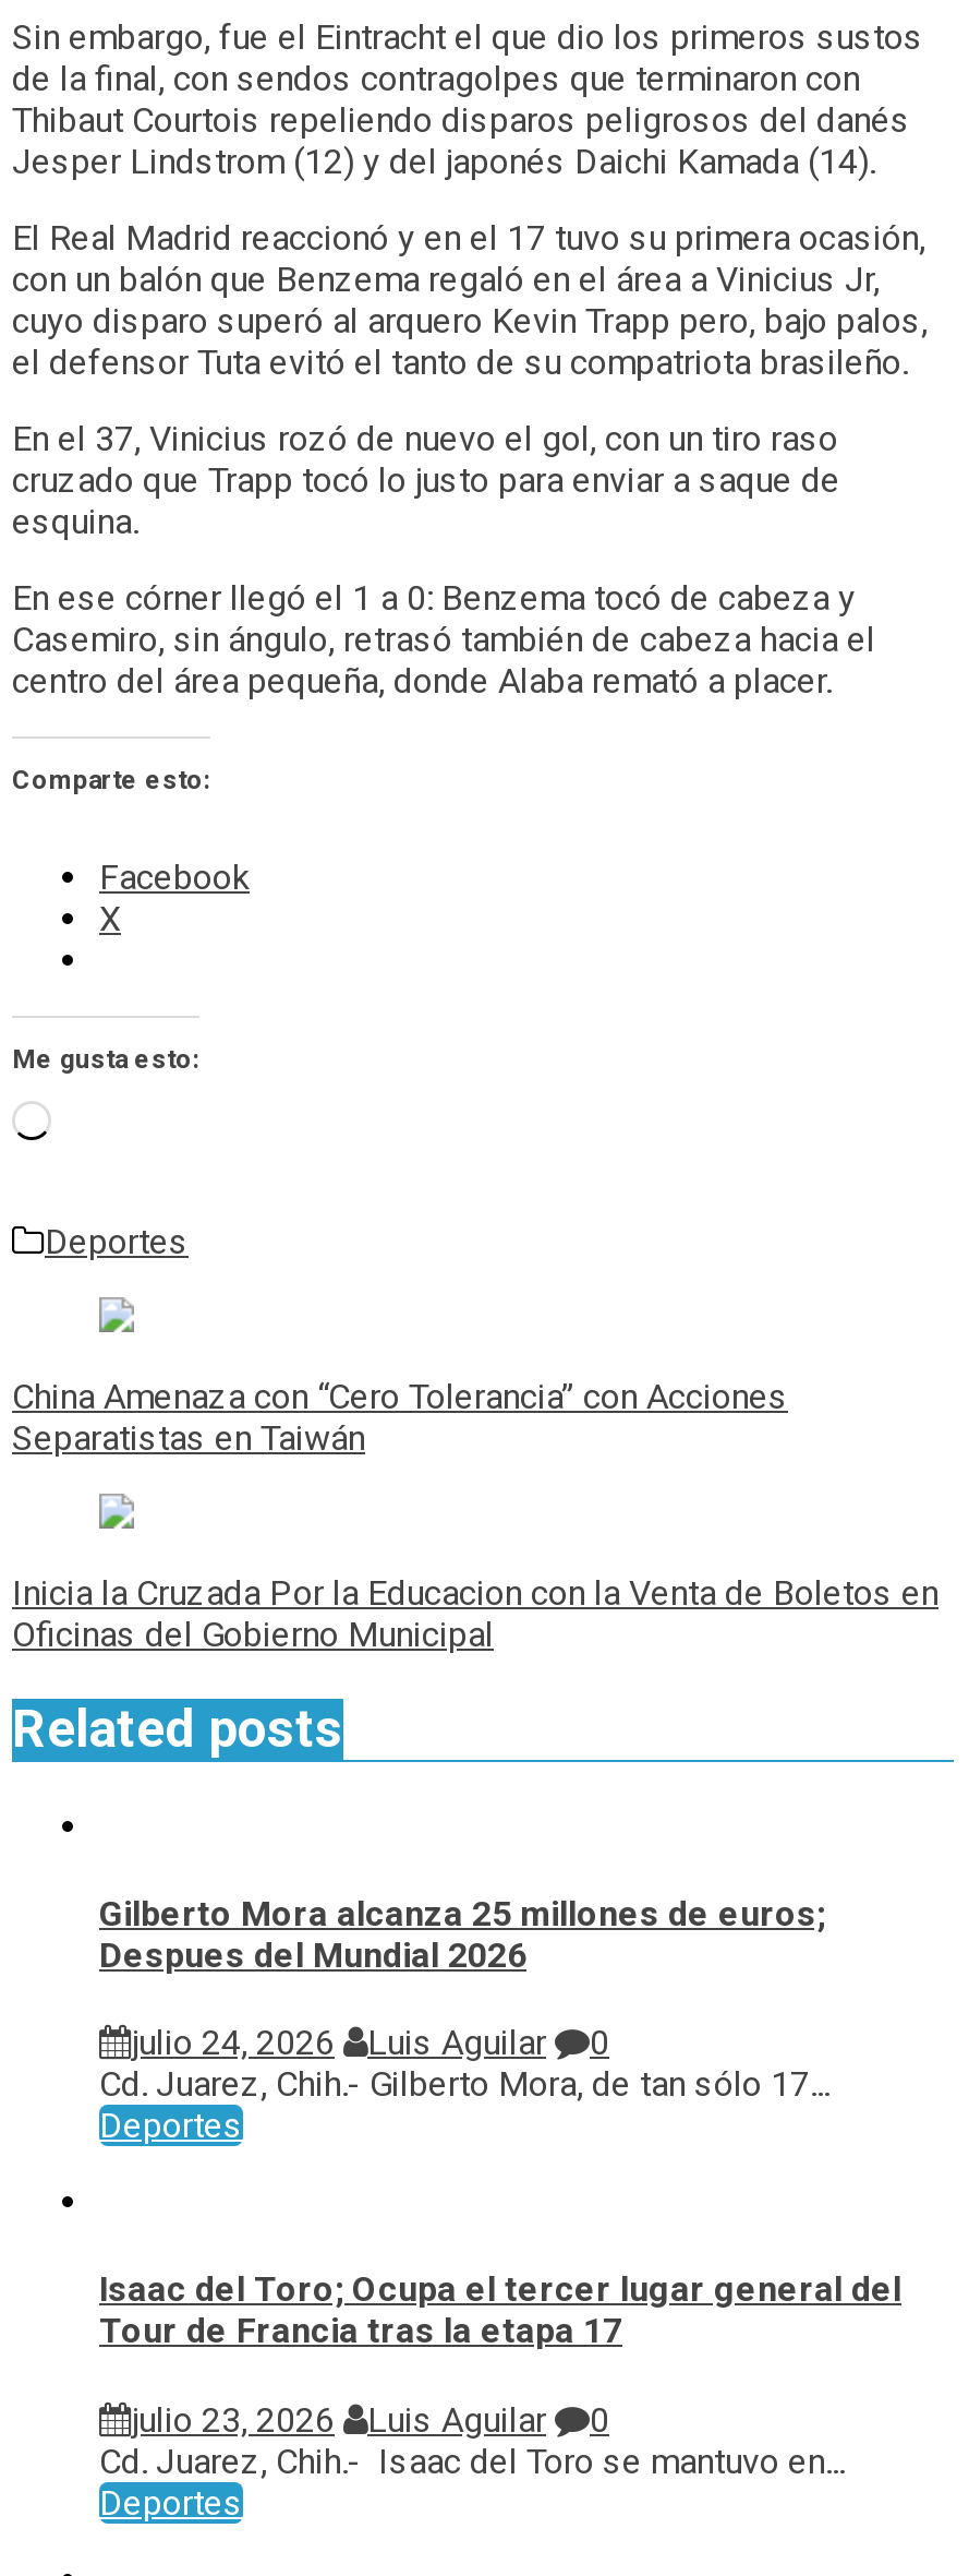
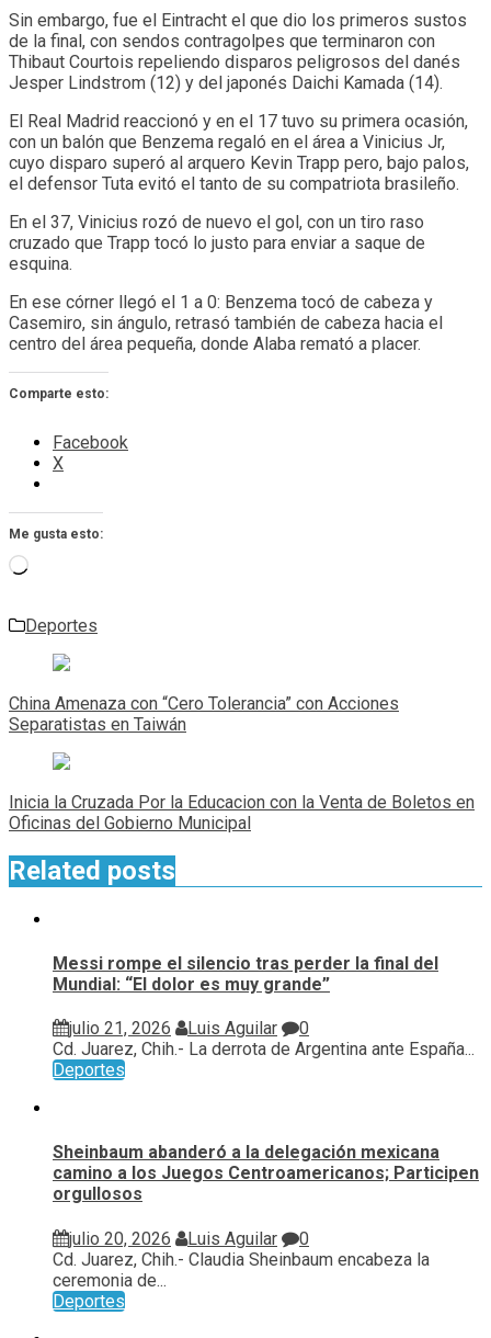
- Gilberto Mora alcanza 25 millones de euros;
- Despues del Mundial 2026
+ Messi rompe el silencio tras perder la final del
+ Mundial: “El dolor es muy grande”

- julio 24, 2026 Luis Aguilar 0
+ julio 21, 2026 Luis Aguilar 0

- Cd. Juarez, Chih.- Gilberto Mora, de tan sólo 17...
+ Cd. Juarez, Chih.- La derrota de Argentina ante España...

- Isaac del Toro; Ocupa el tercer lugar general del
- Tour de Francia tras la etapa 17
+ Sheinbaum abanderó a la delegación mexicana
+ camino a los Juegos Centroamericanos; Participen
+ orgullosos

- julio 23, 2026 Luis Aguilar 0
+ julio 20, 2026 Luis Aguilar 0

- Cd. Juarez, Chih.- Isaac del Toro se mantuvo en...
+ Cd. Juarez, Chih.- Claudia Sheinbaum encabeza la
+ ceremonia de...
